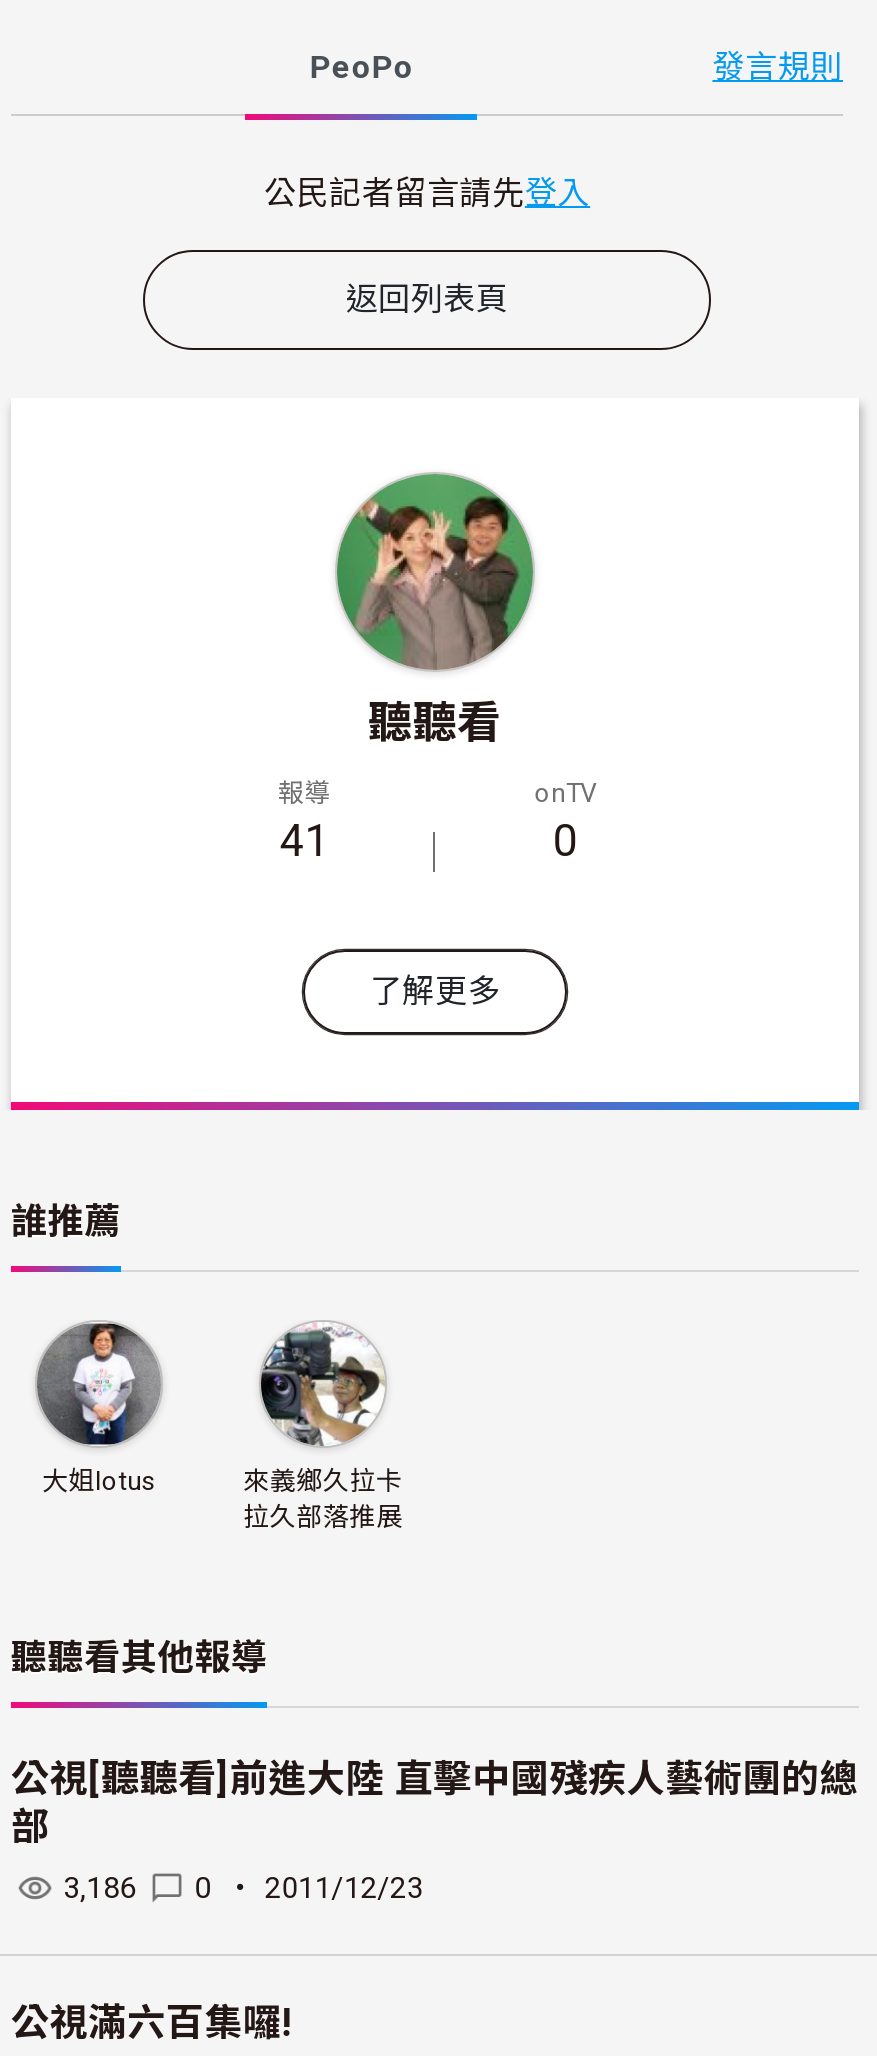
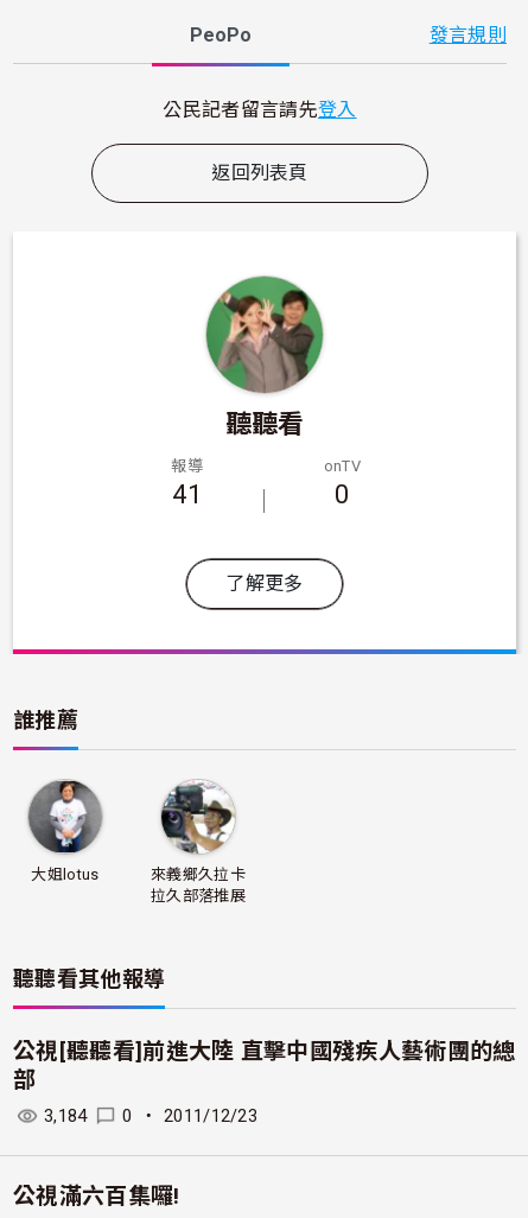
- 3,186 0 ・2011/12/23
+ 3,184 0 ・2011/12/23
